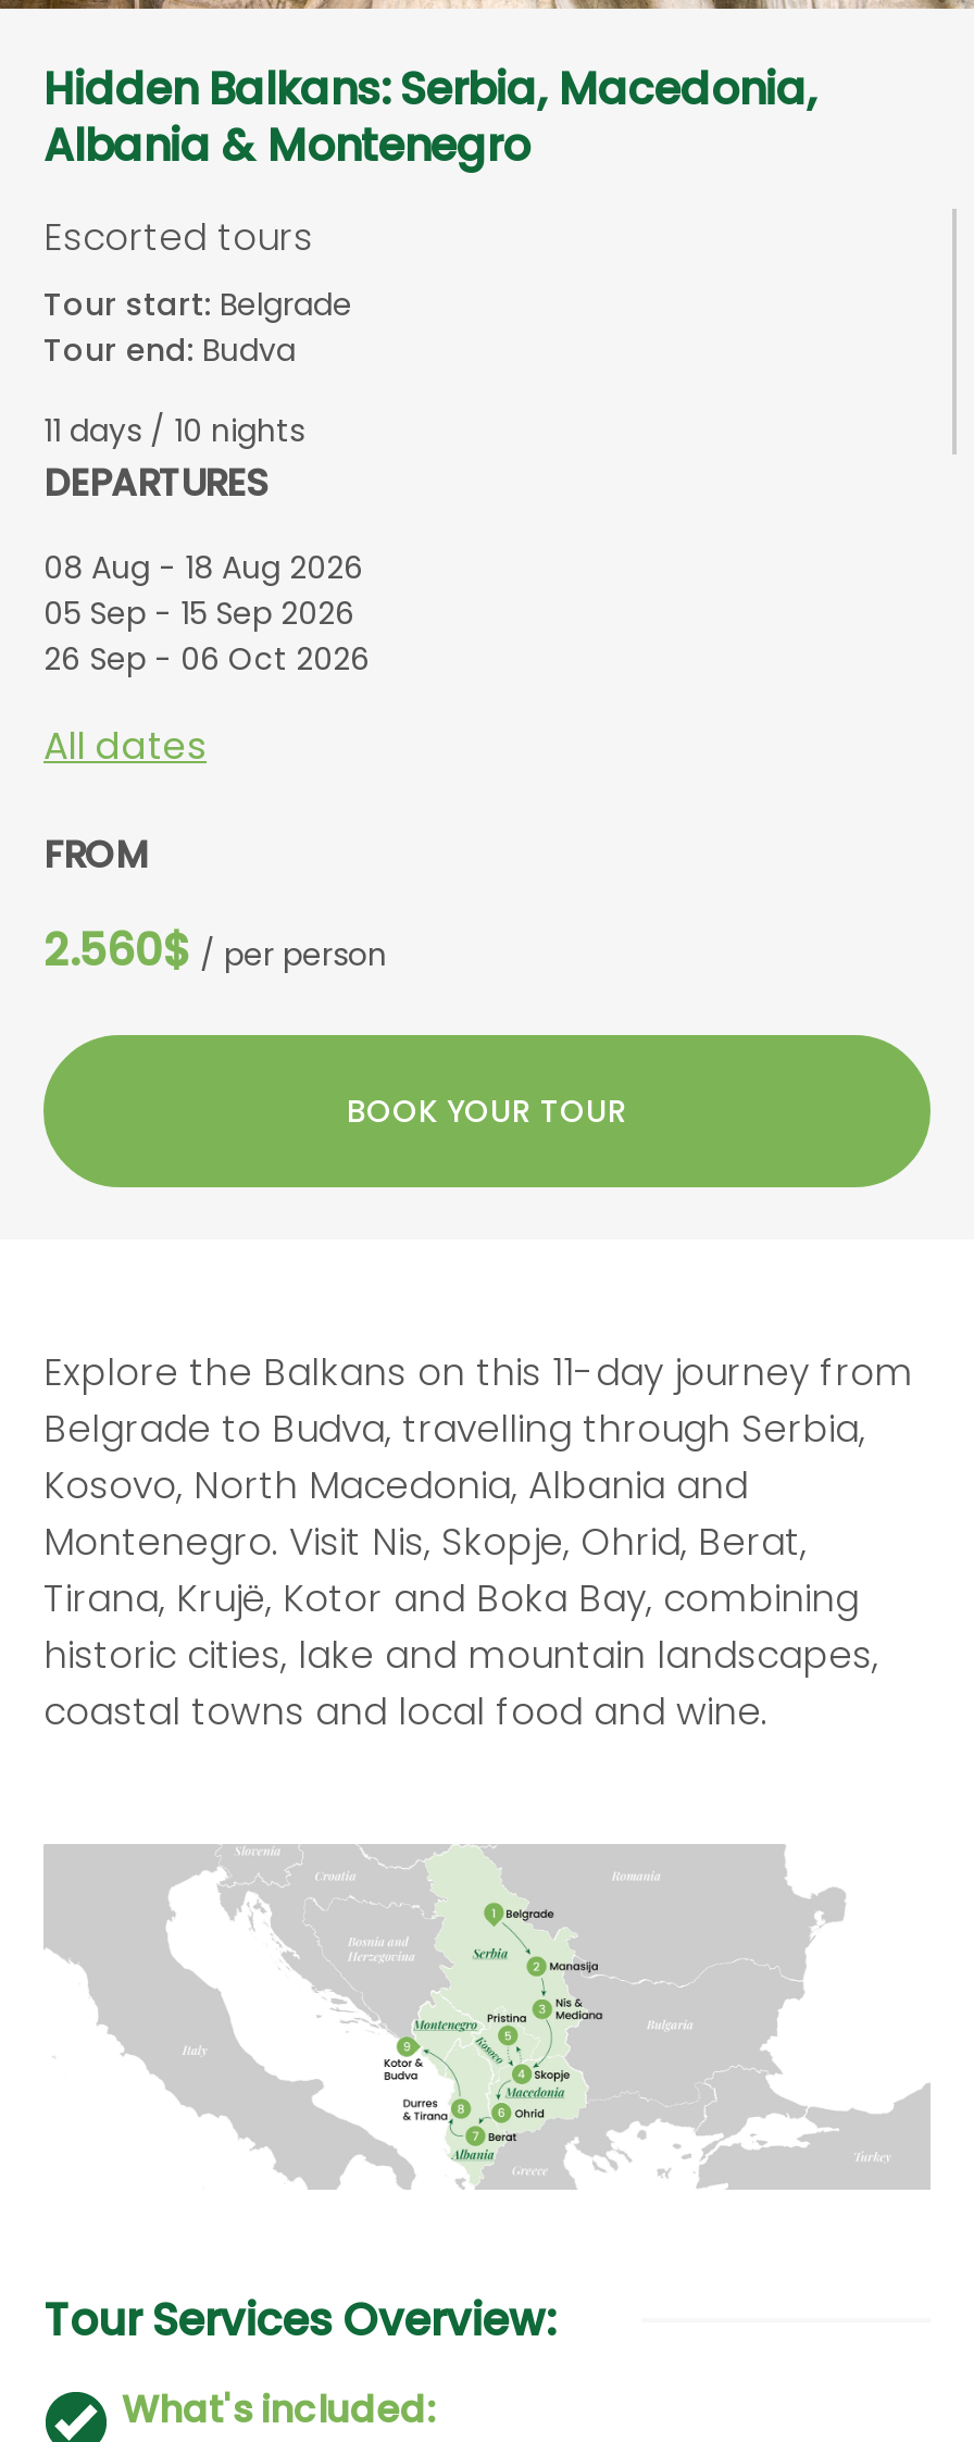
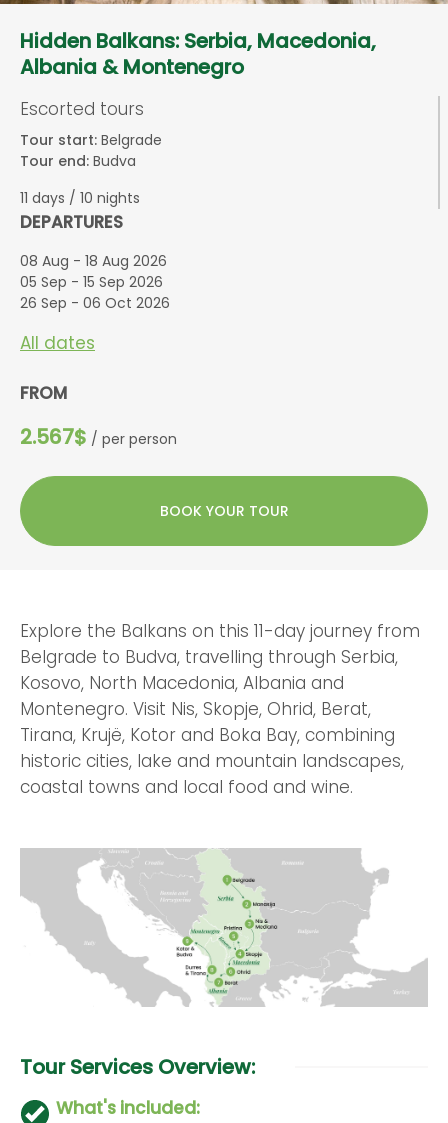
- 2.560$/ per person
+ 2.567$/ per person
